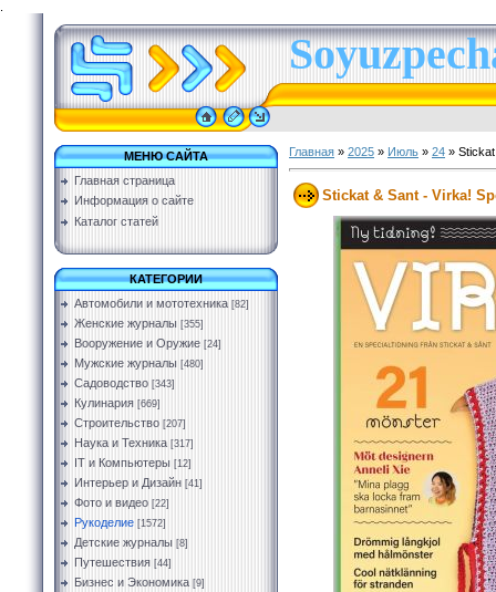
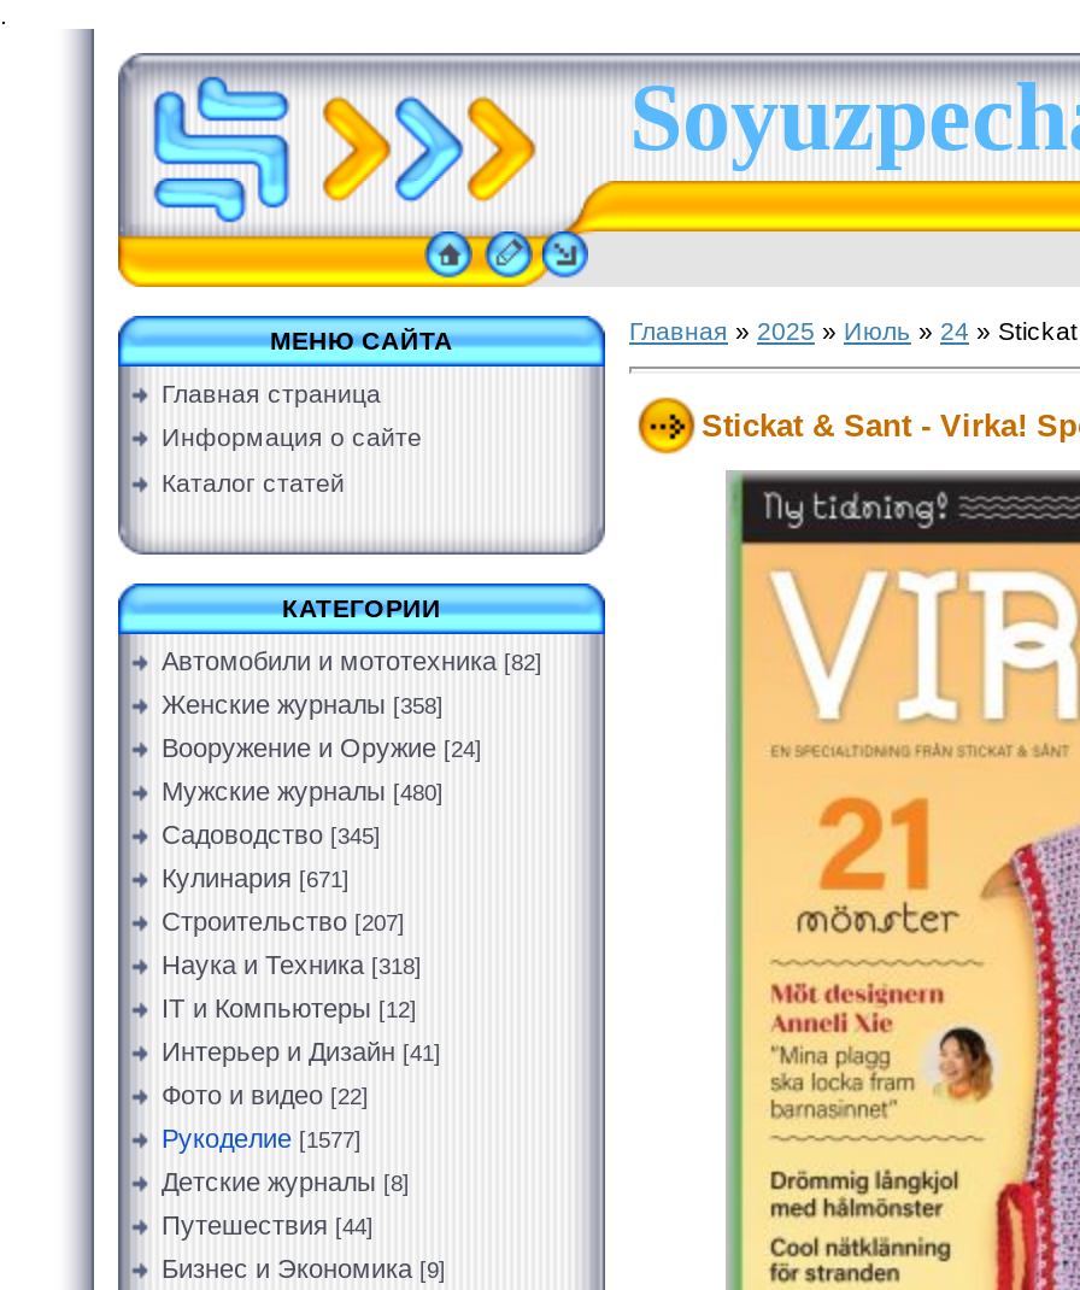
- Женские журналы [355]
+ Женские журналы [358]

- Садоводство [343]
+ Садоводство [345]

- Кулинария [669]
+ Кулинария [671]

- Наука и Техника [317]
+ Наука и Техника [318]

- Рукоделие [1572]
+ Рукоделие [1577]
